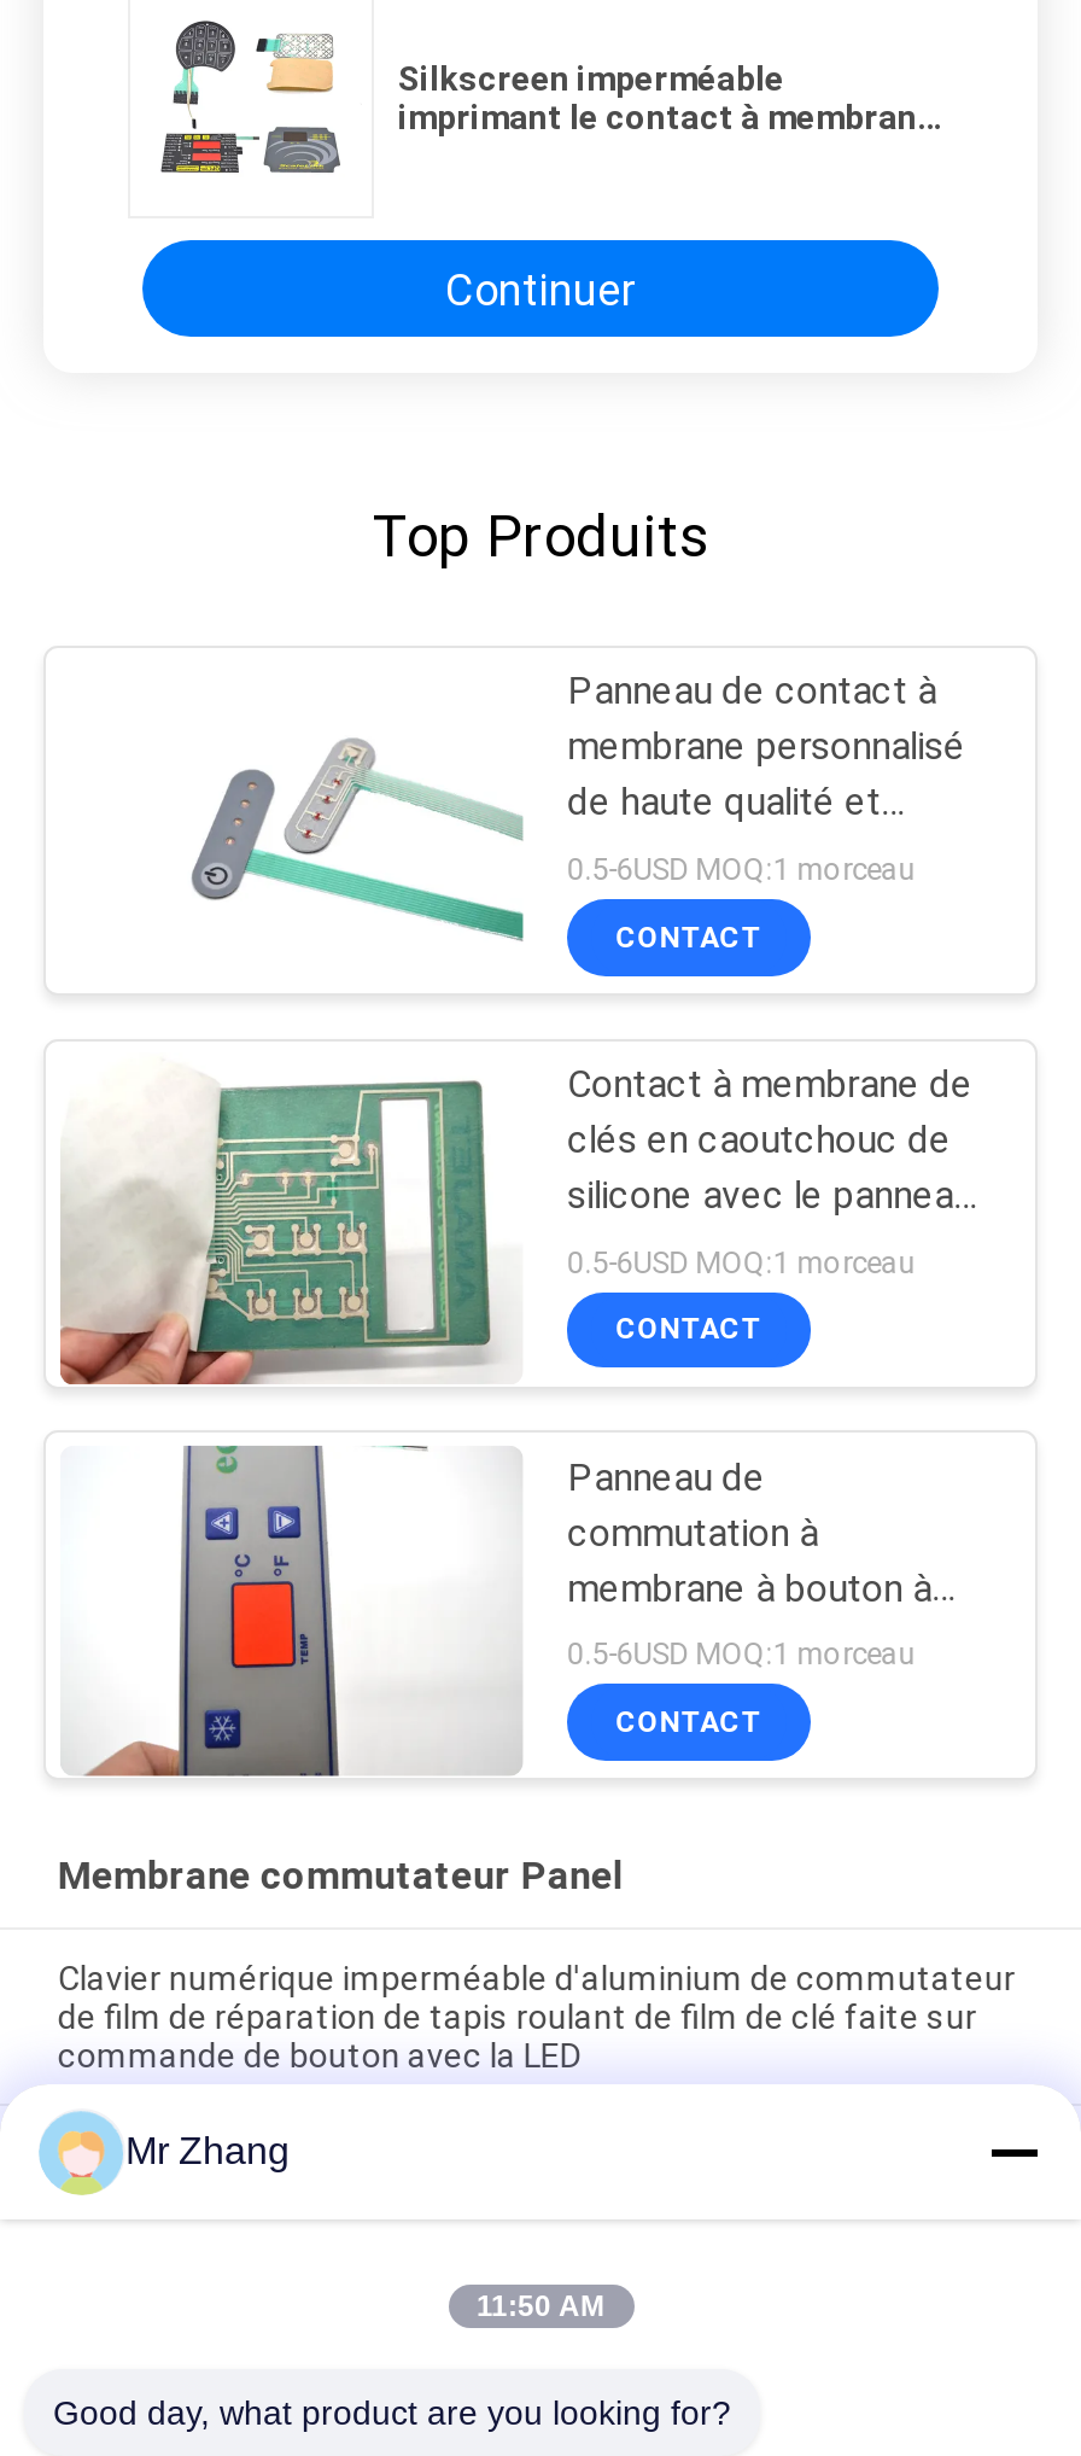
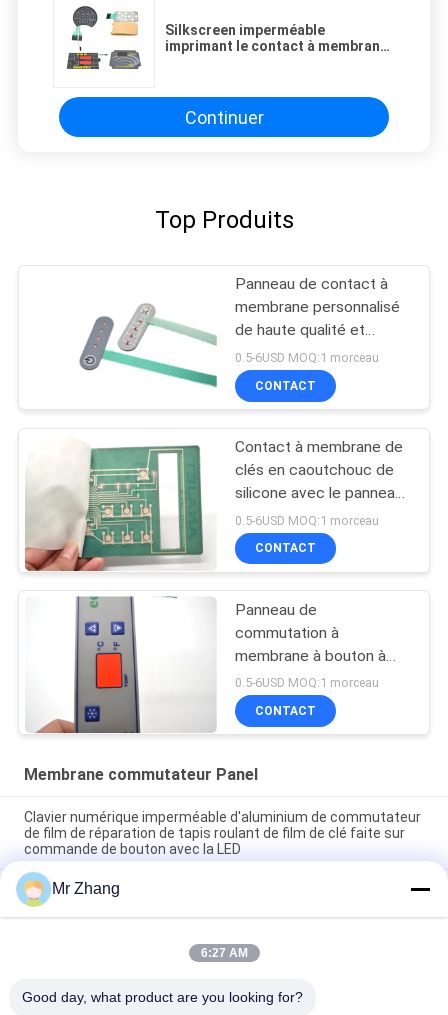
- 11:50 AM
+ 6:27 AM
